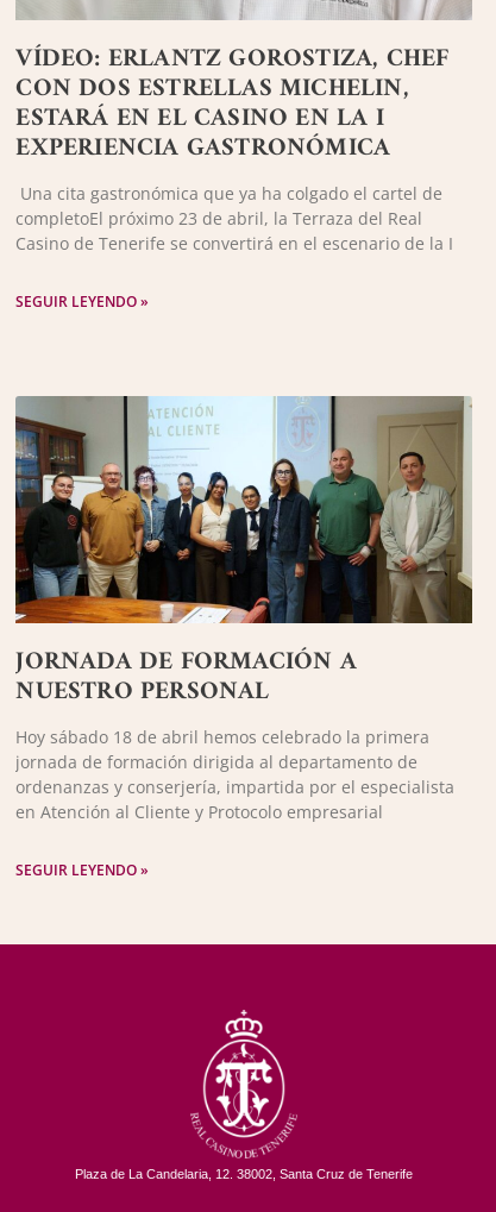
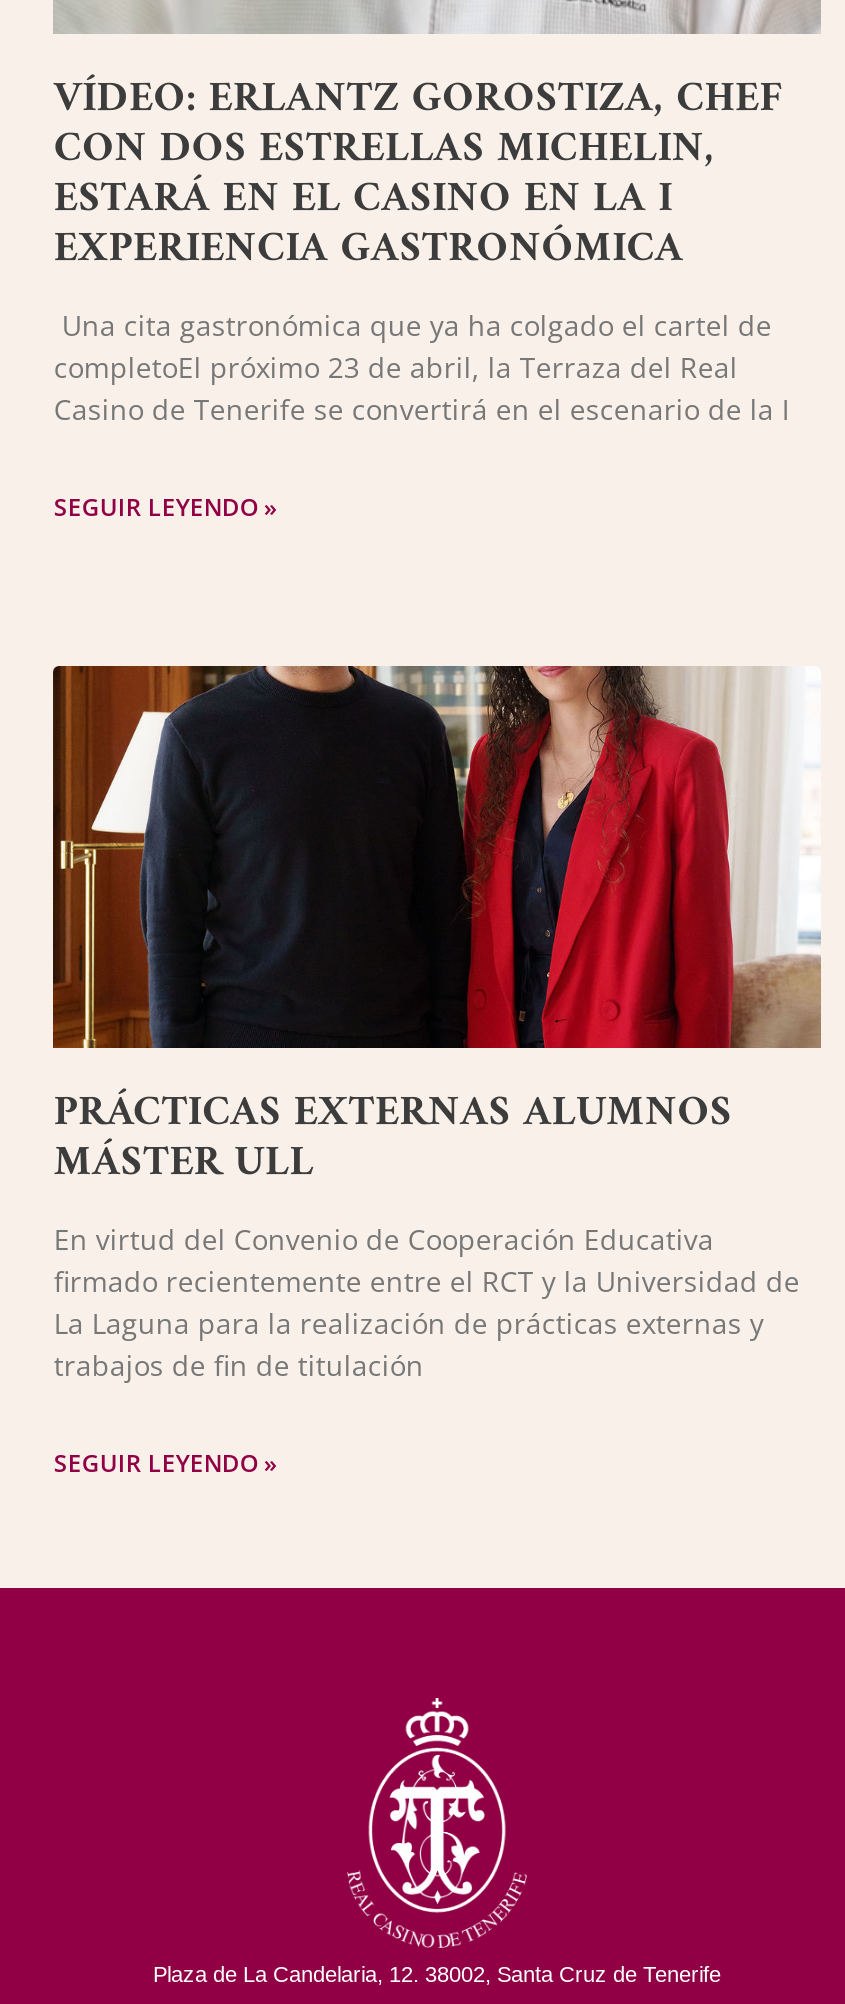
- [image]
- JORNADA DE FORMACIÓN A
- NUESTRO PERSONAL
- Hoy sábado 18 de abril hemos celebrado la primera
- jornada de formación dirigida al departamento de
- ordenanzas y conserjería, impartida por el especialista
- en Atención al Cliente y Protocolo empresarial
+ [image]
+ PRÁCTICAS EXTERNAS ALUMNOS
+ MÁSTER ULL
+ En virtud del Convenio de Cooperación Educativa
+ firmado recientemente entre el RCT y la Universidad de
+ La Laguna para la realización de prácticas externas y
+ trabajos de fin de titulación
